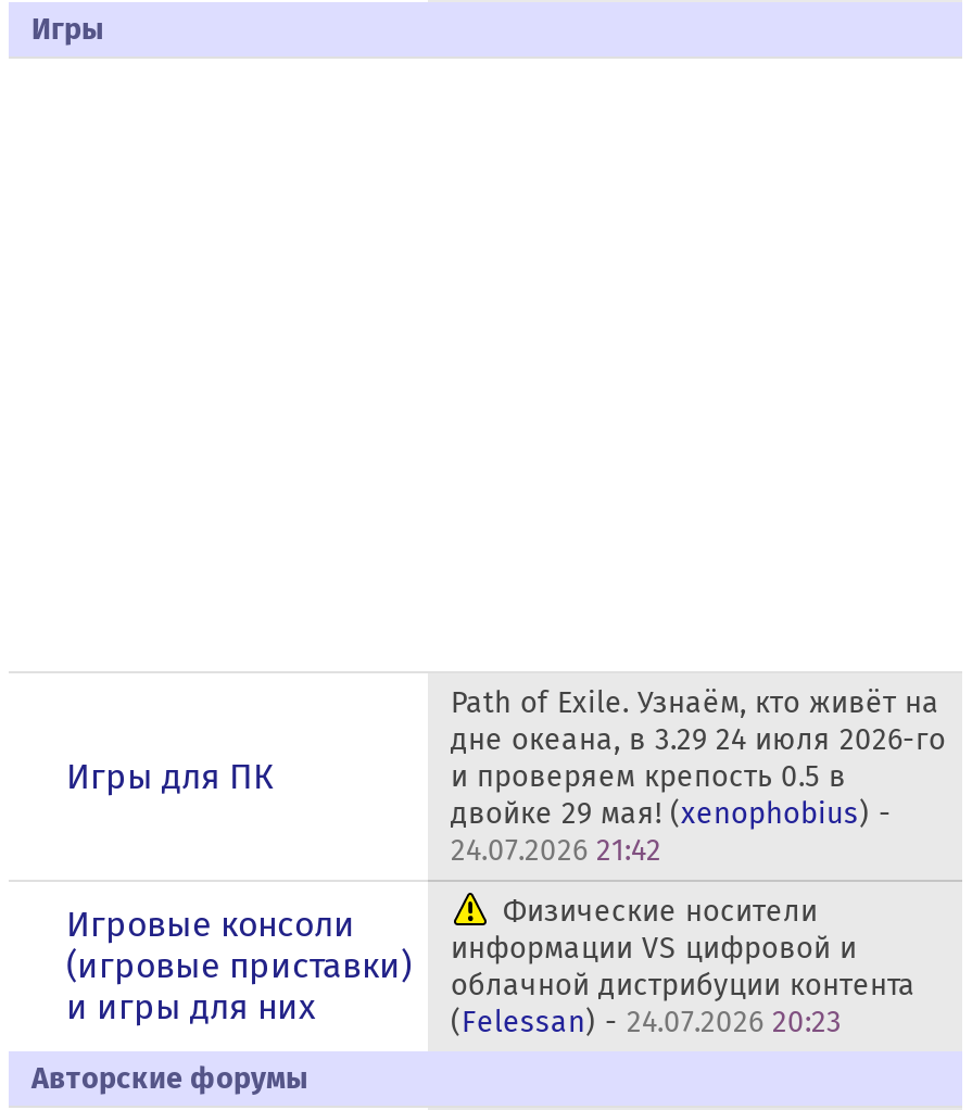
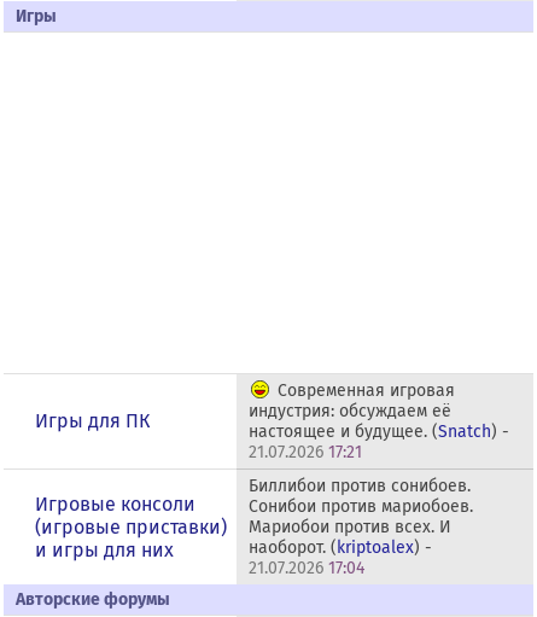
- Path of Exile. Узнаём, кто живёт на
- дне океана, в 3.29 24 июля 2026-го
- и проверяем крепость 0.5 в
- двойке 29 мая! (xenophobius) -
- 24.07.2026 21:42
+ Современная игровая
+ индустрия: обсуждаем её
+ настоящее и будущее. (Snatch) -
+ 21.07.2026 17:21

- Физические носители
- информации VS цифровой и
- облачной дистрибуции контента
- (Felessan) - 24.07.2026 20:23
+ Биллибои против сонибоев.
+ Сонибои против мариобоев.
+ Мариобои против всех. И
+ наоборот. (kriptoalex) -
+ 21.07.2026 17:04
